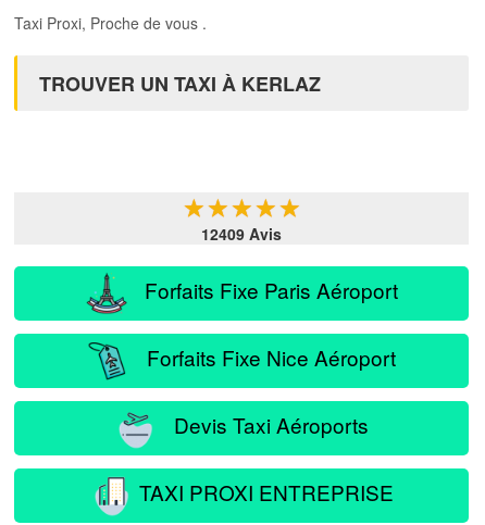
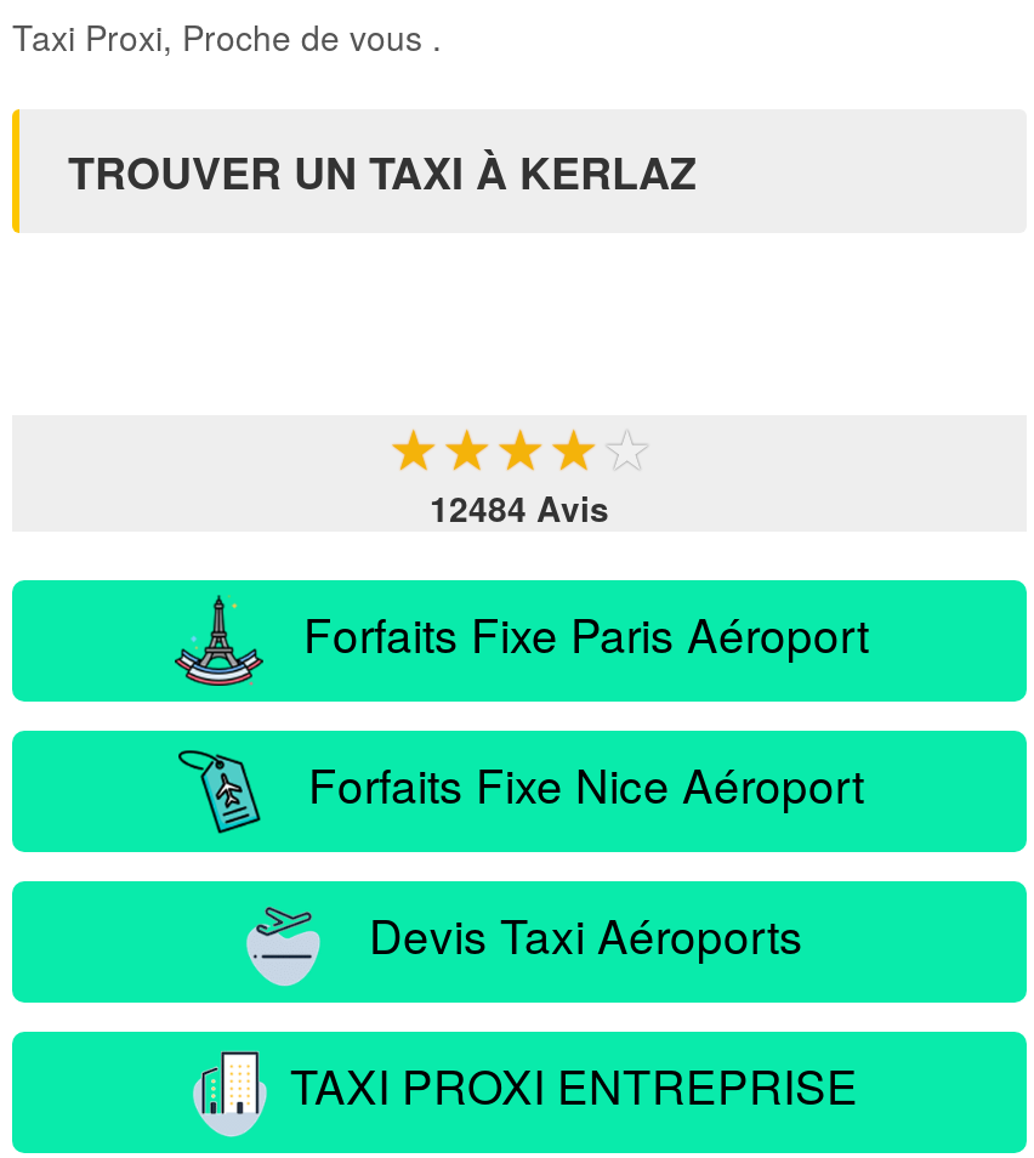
- 12409 Avis
+ 12484 Avis
